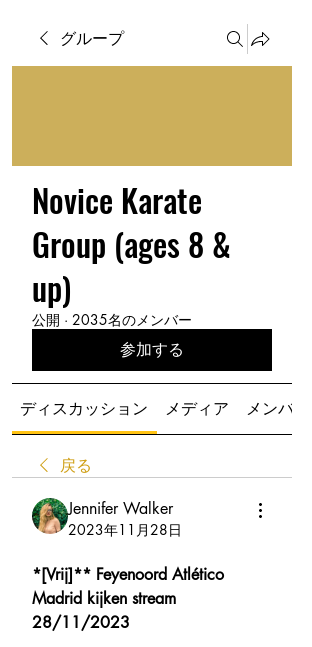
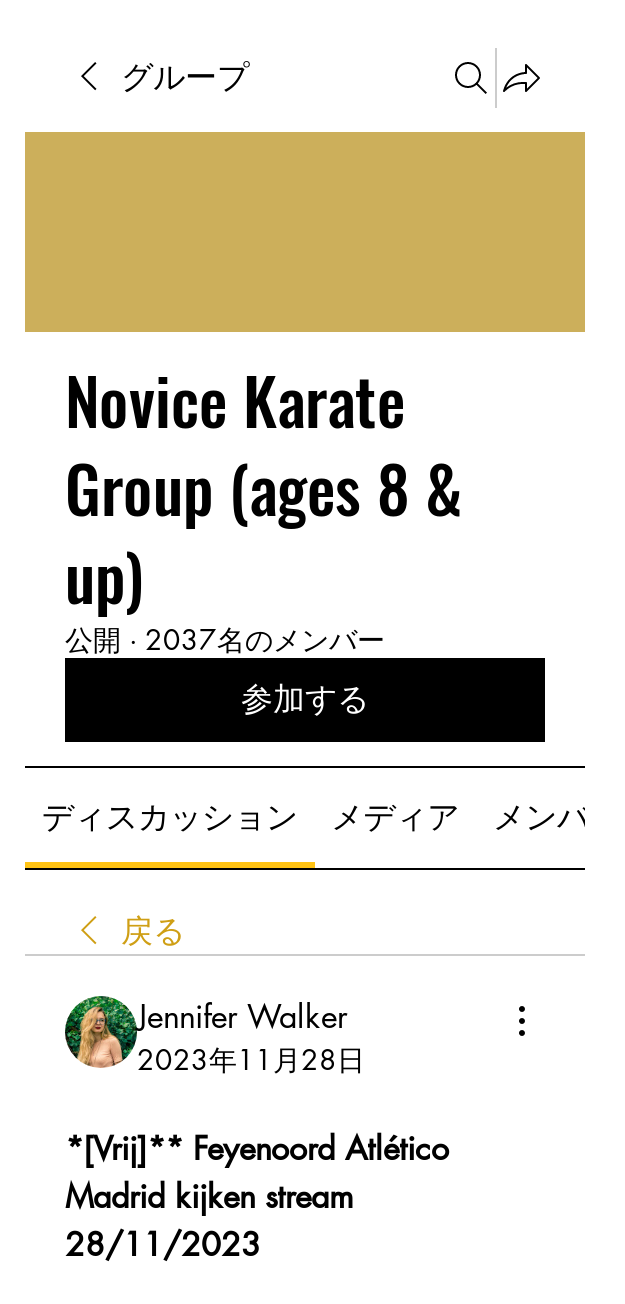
- 公開 · 2035名のメンバー
+ 公開 · 2037名のメンバー
